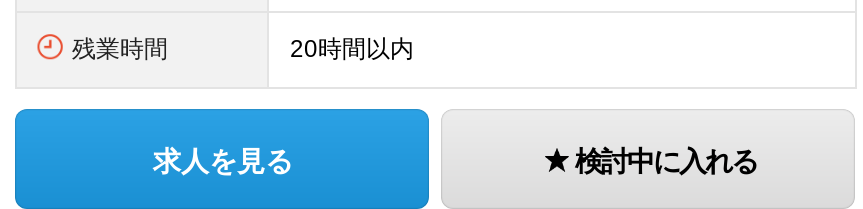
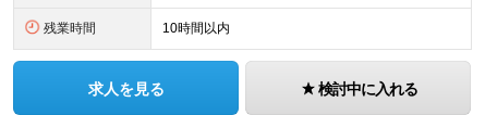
- 20時間以内
+ 10時間以内
